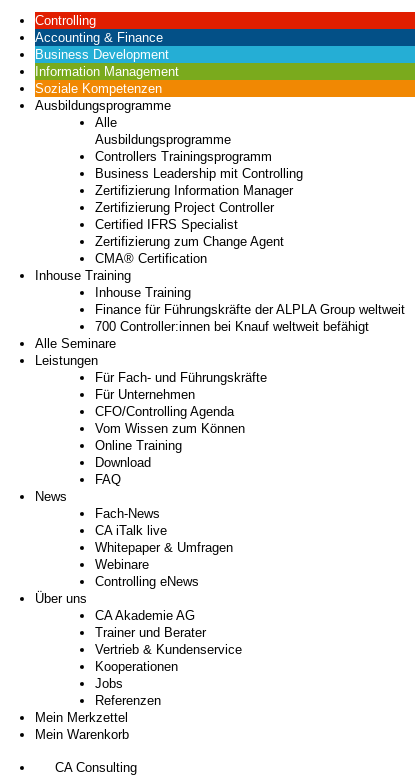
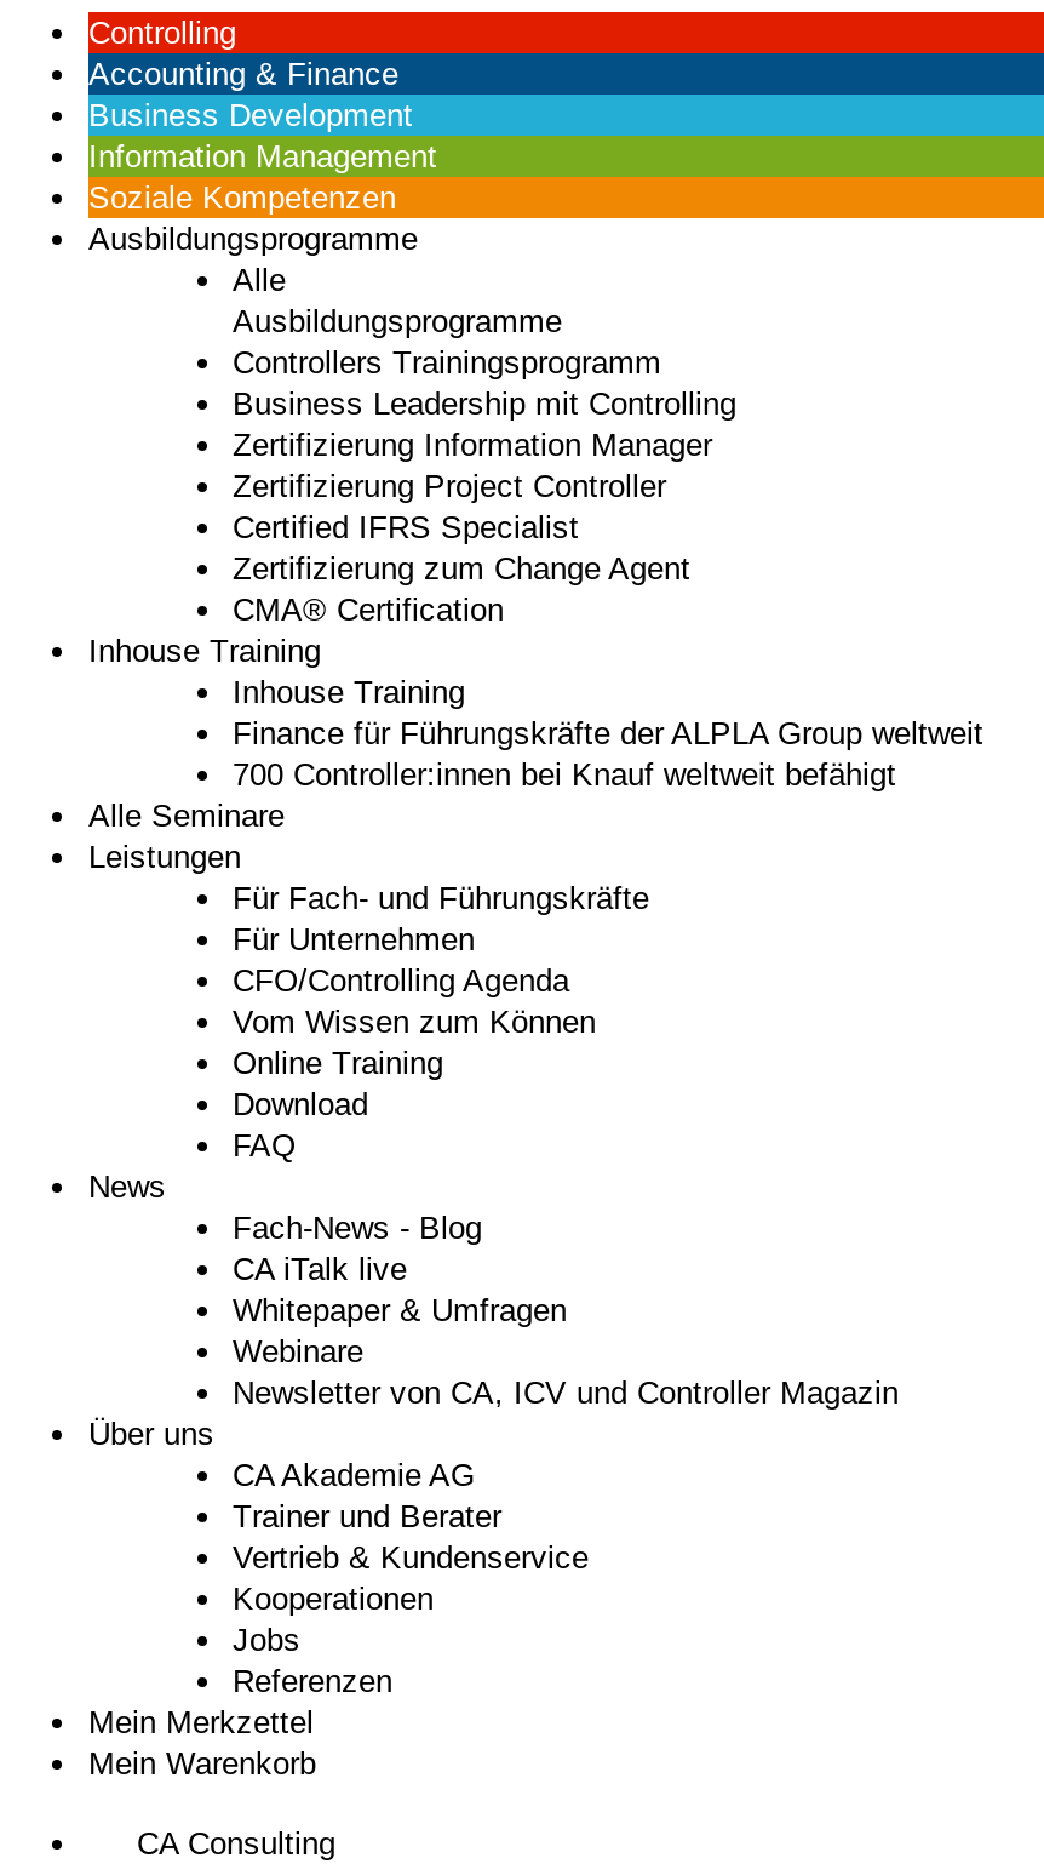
- Fach-News
+ Fach-News - Blog

- Controlling eNews
+ Newsletter von CA, ICV und Controller Magazin
